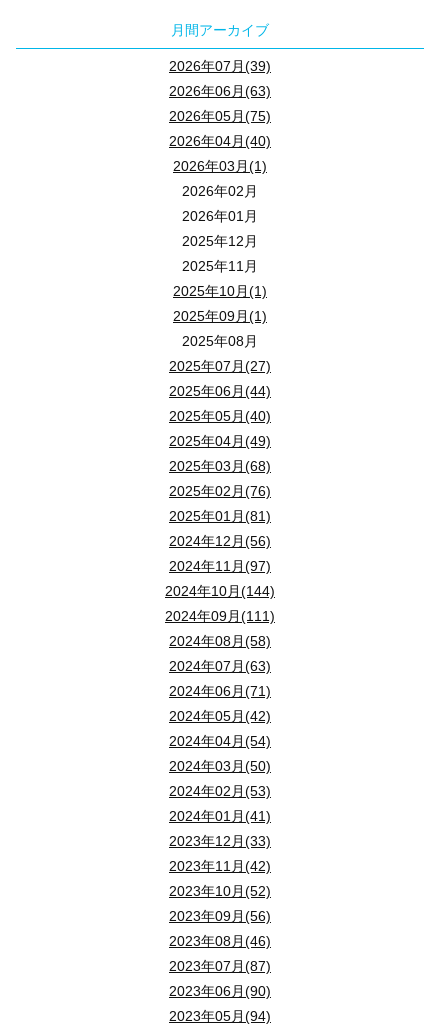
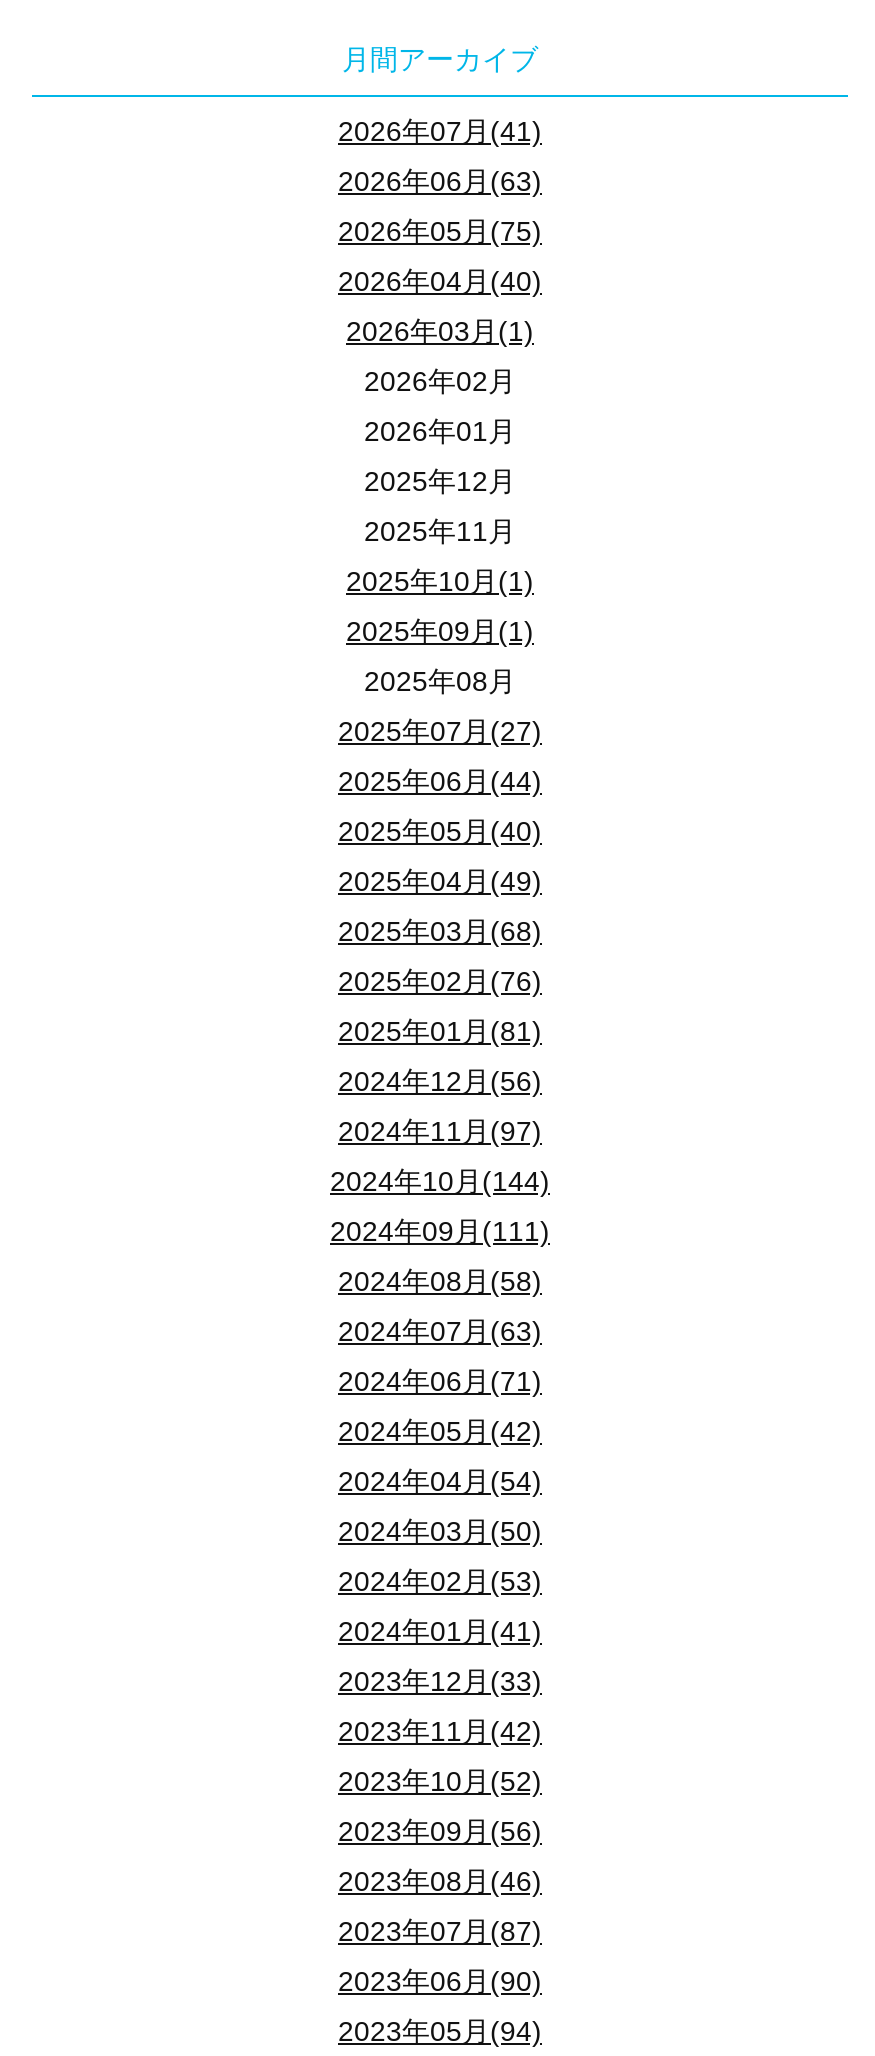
- 2026年07月(39)
+ 2026年07月(41)
